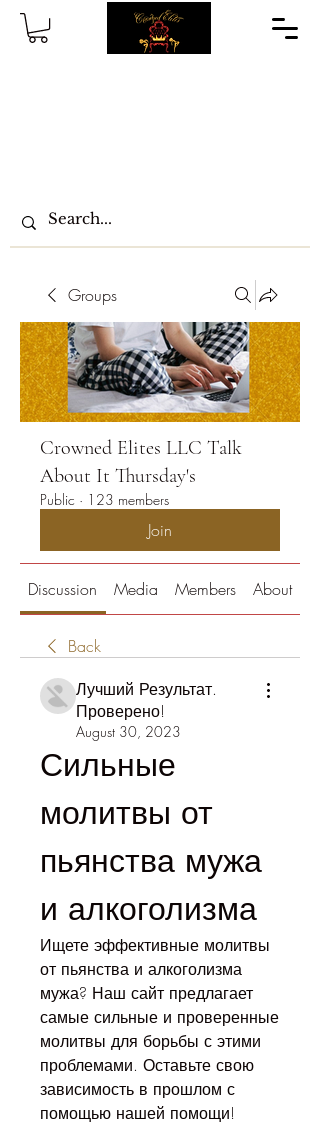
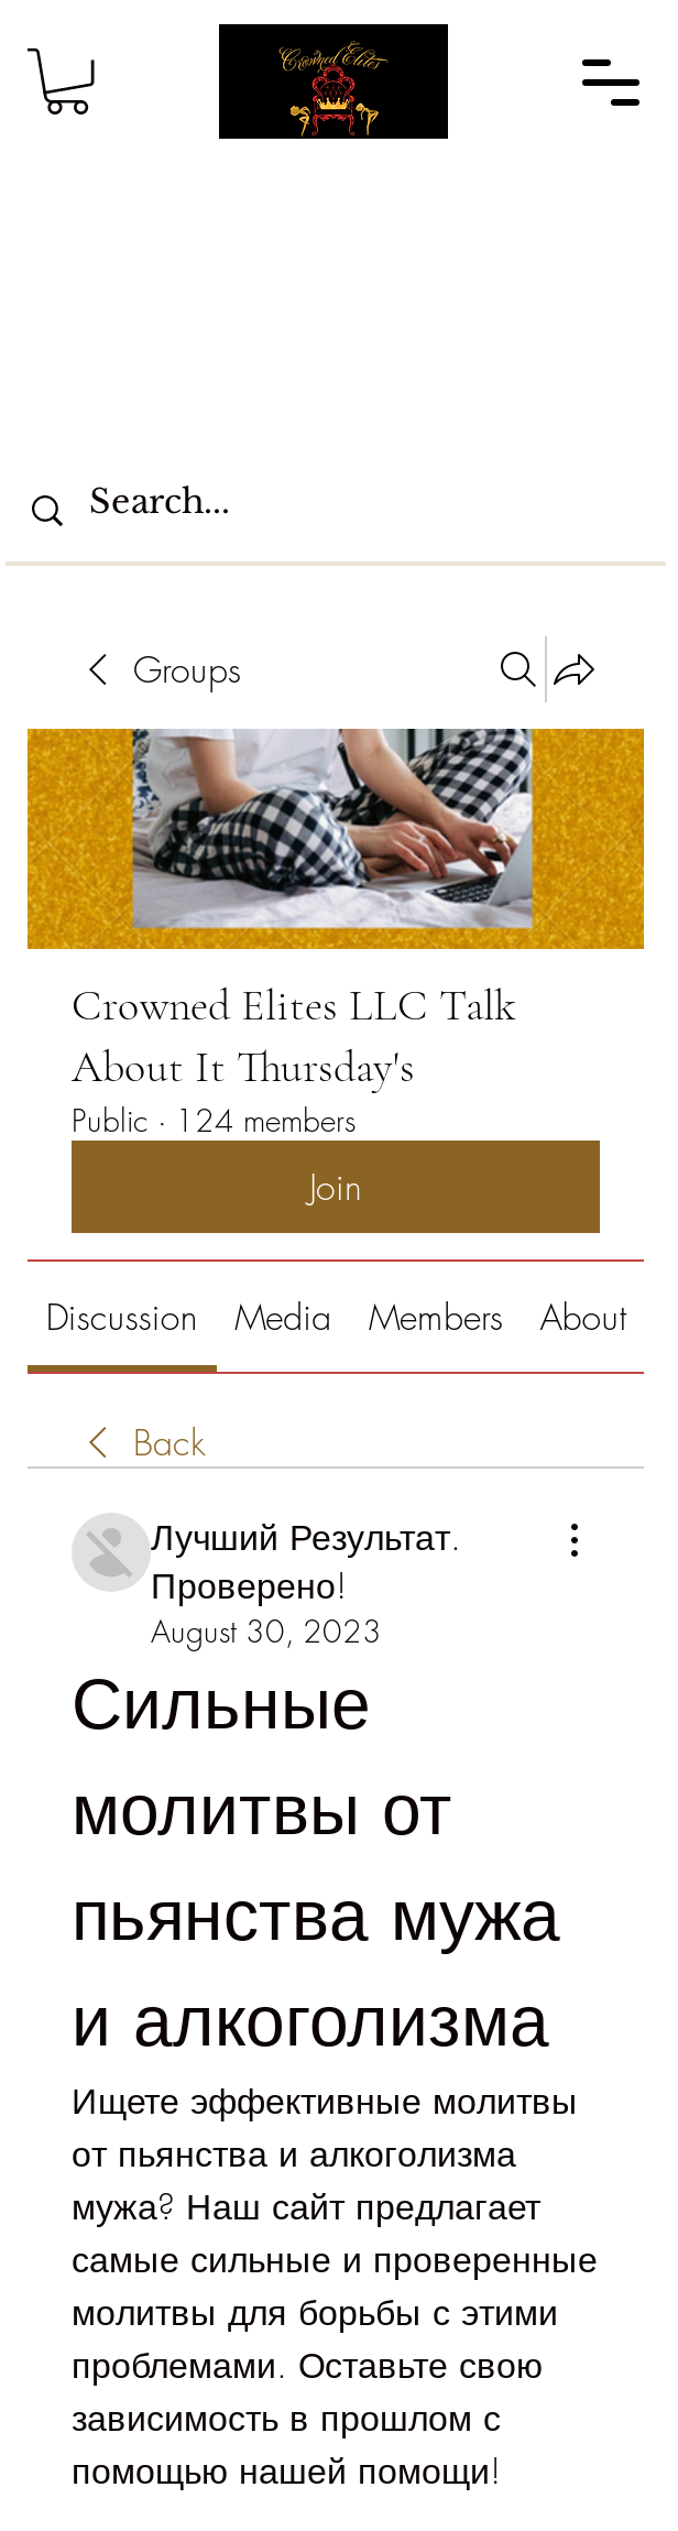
- Public · 123 members
+ Public · 124 members
